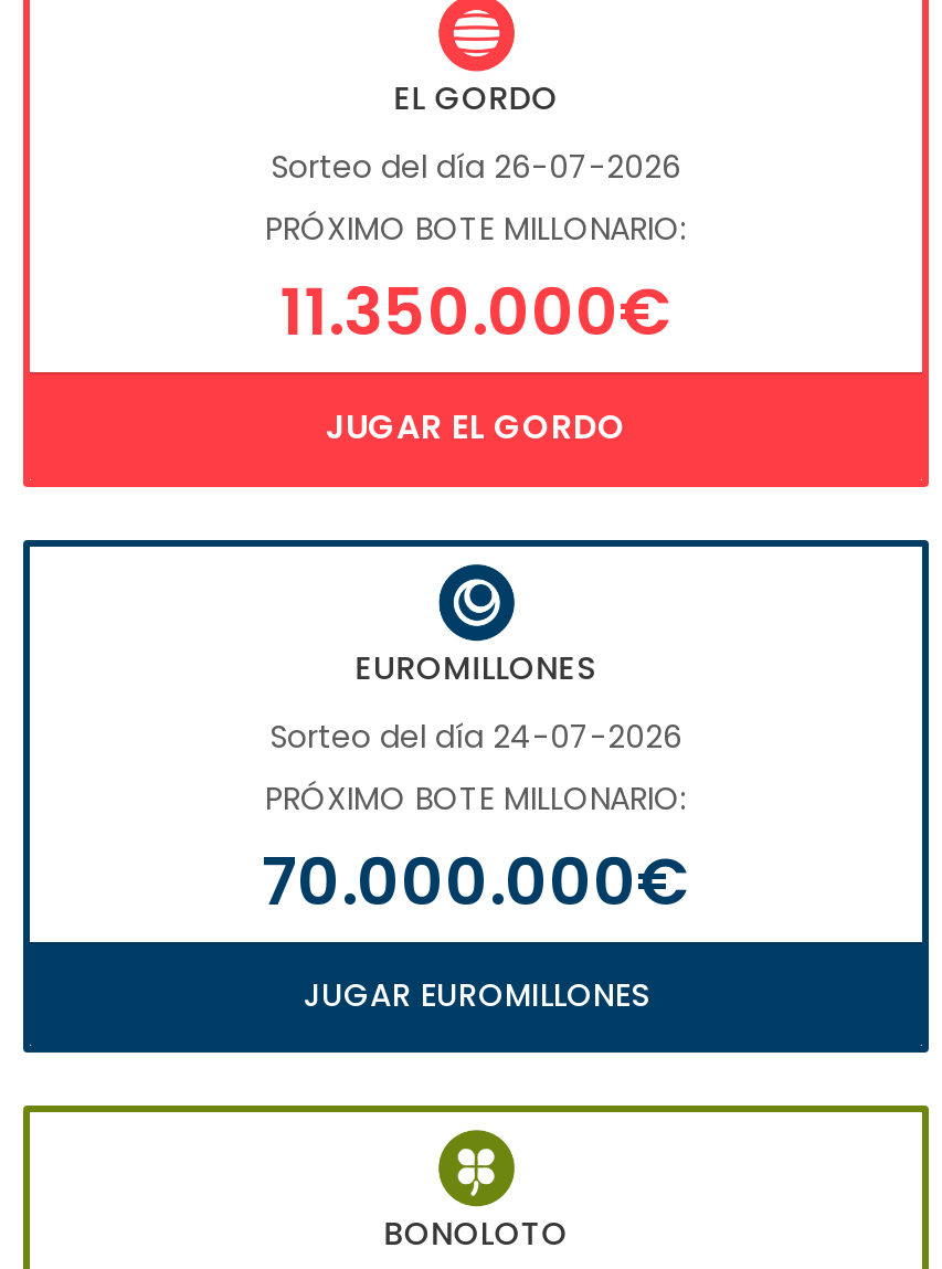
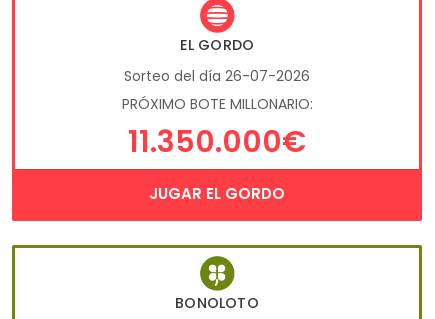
- [image]
- EUROMILLONES
- Sorteo del día 24-07-2026
- PRÓXIMO BOTE MILLONARIO:
- 70.000.000€
- JUGAR EUROMILLONES
